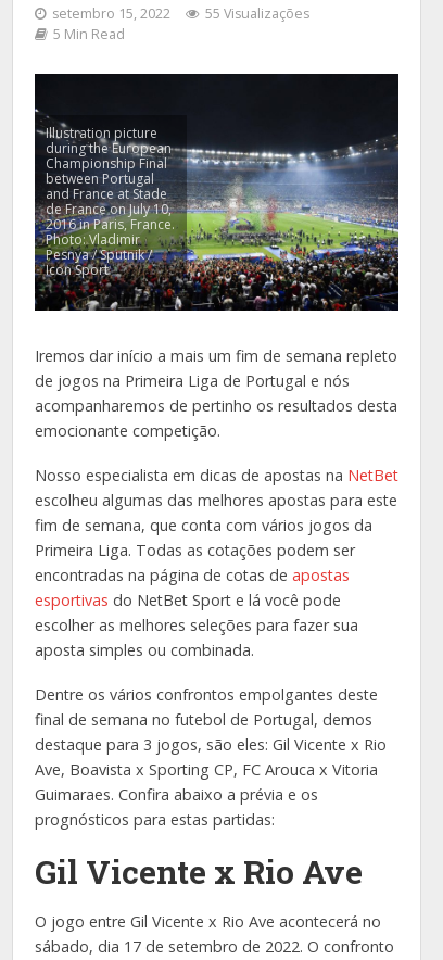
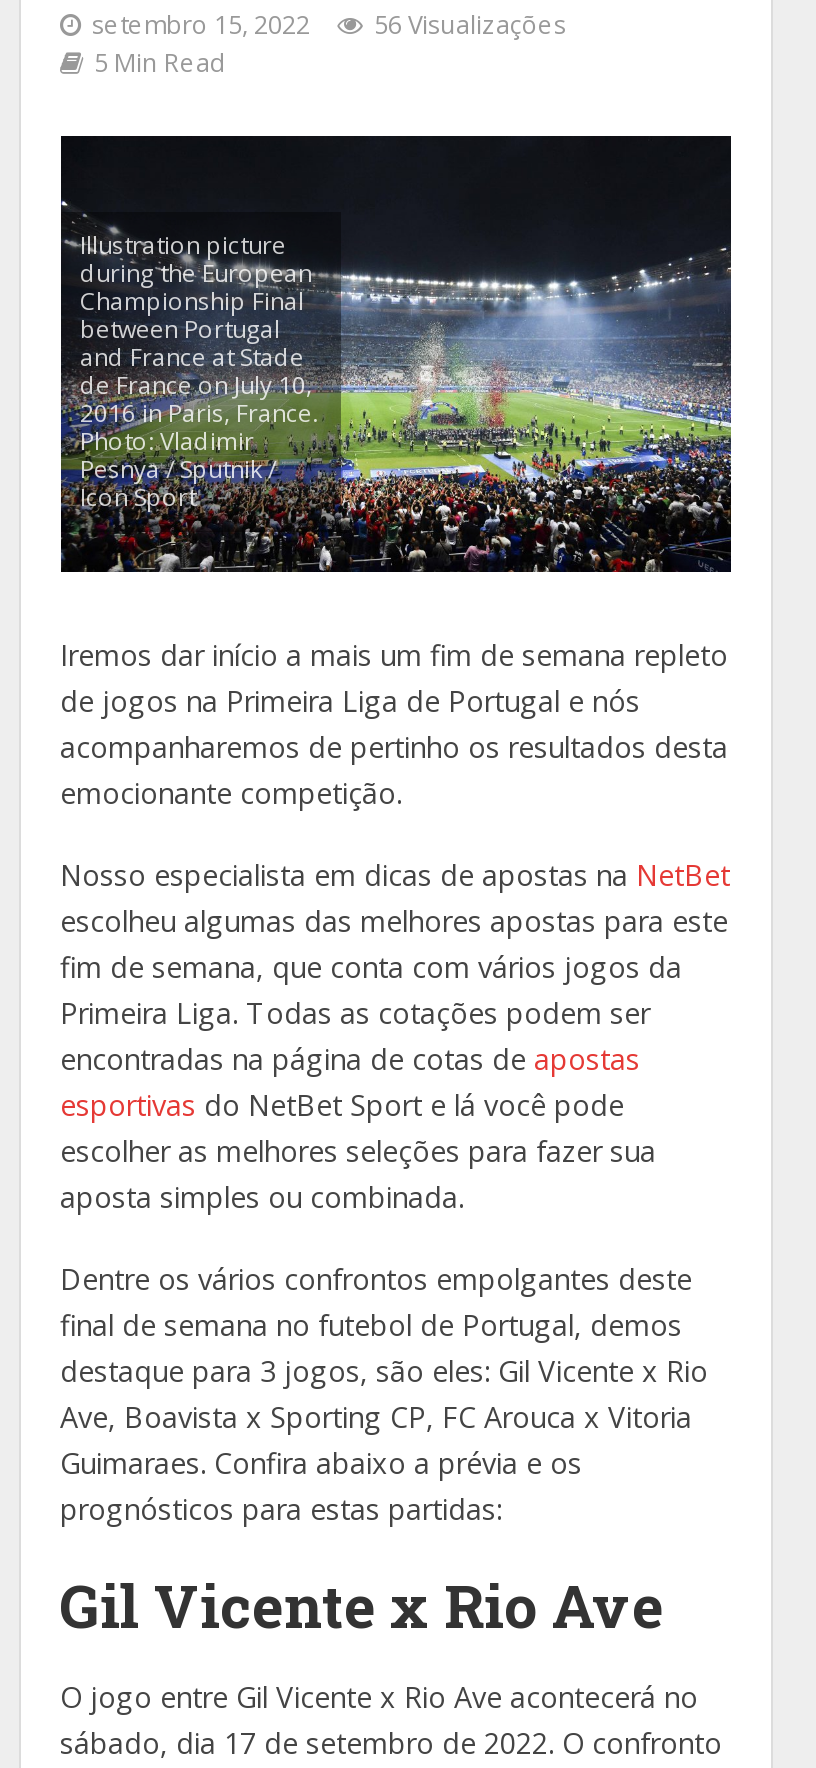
- 55 Visualizações
+ 56 Visualizações
